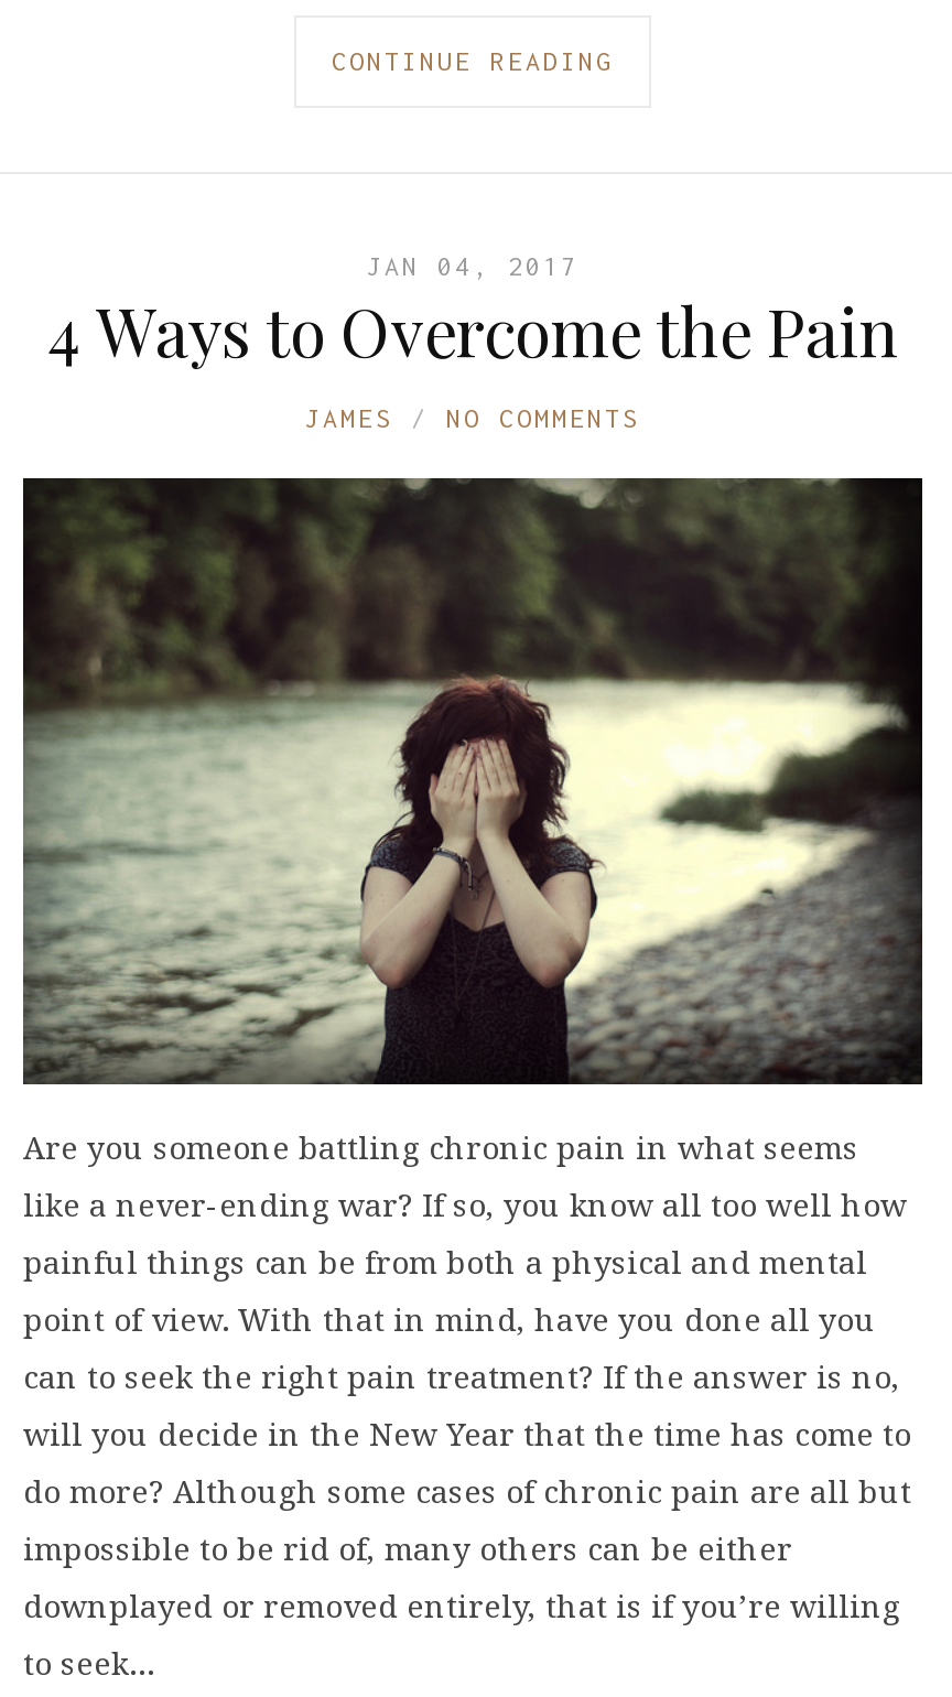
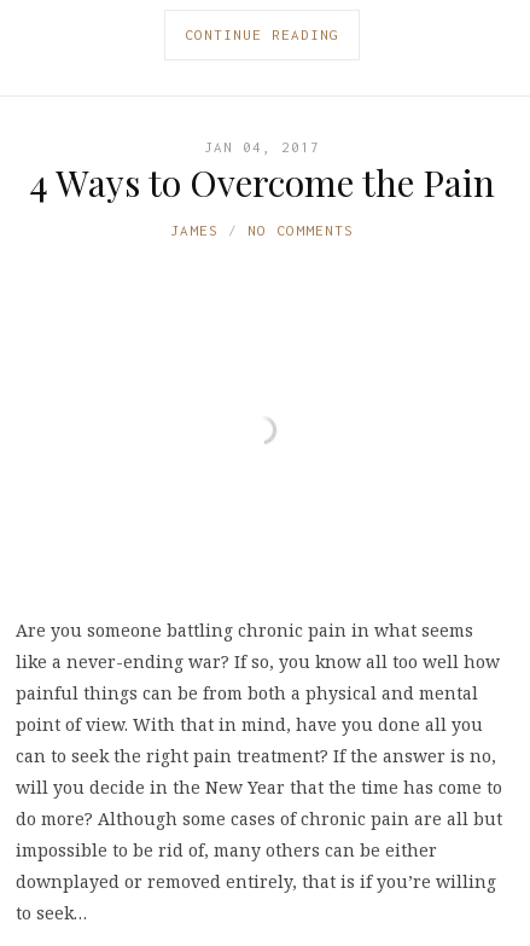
- [image]
